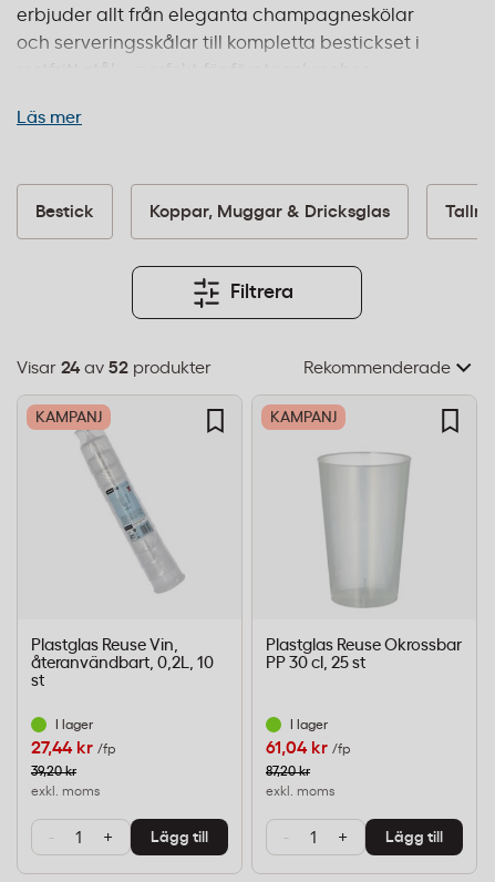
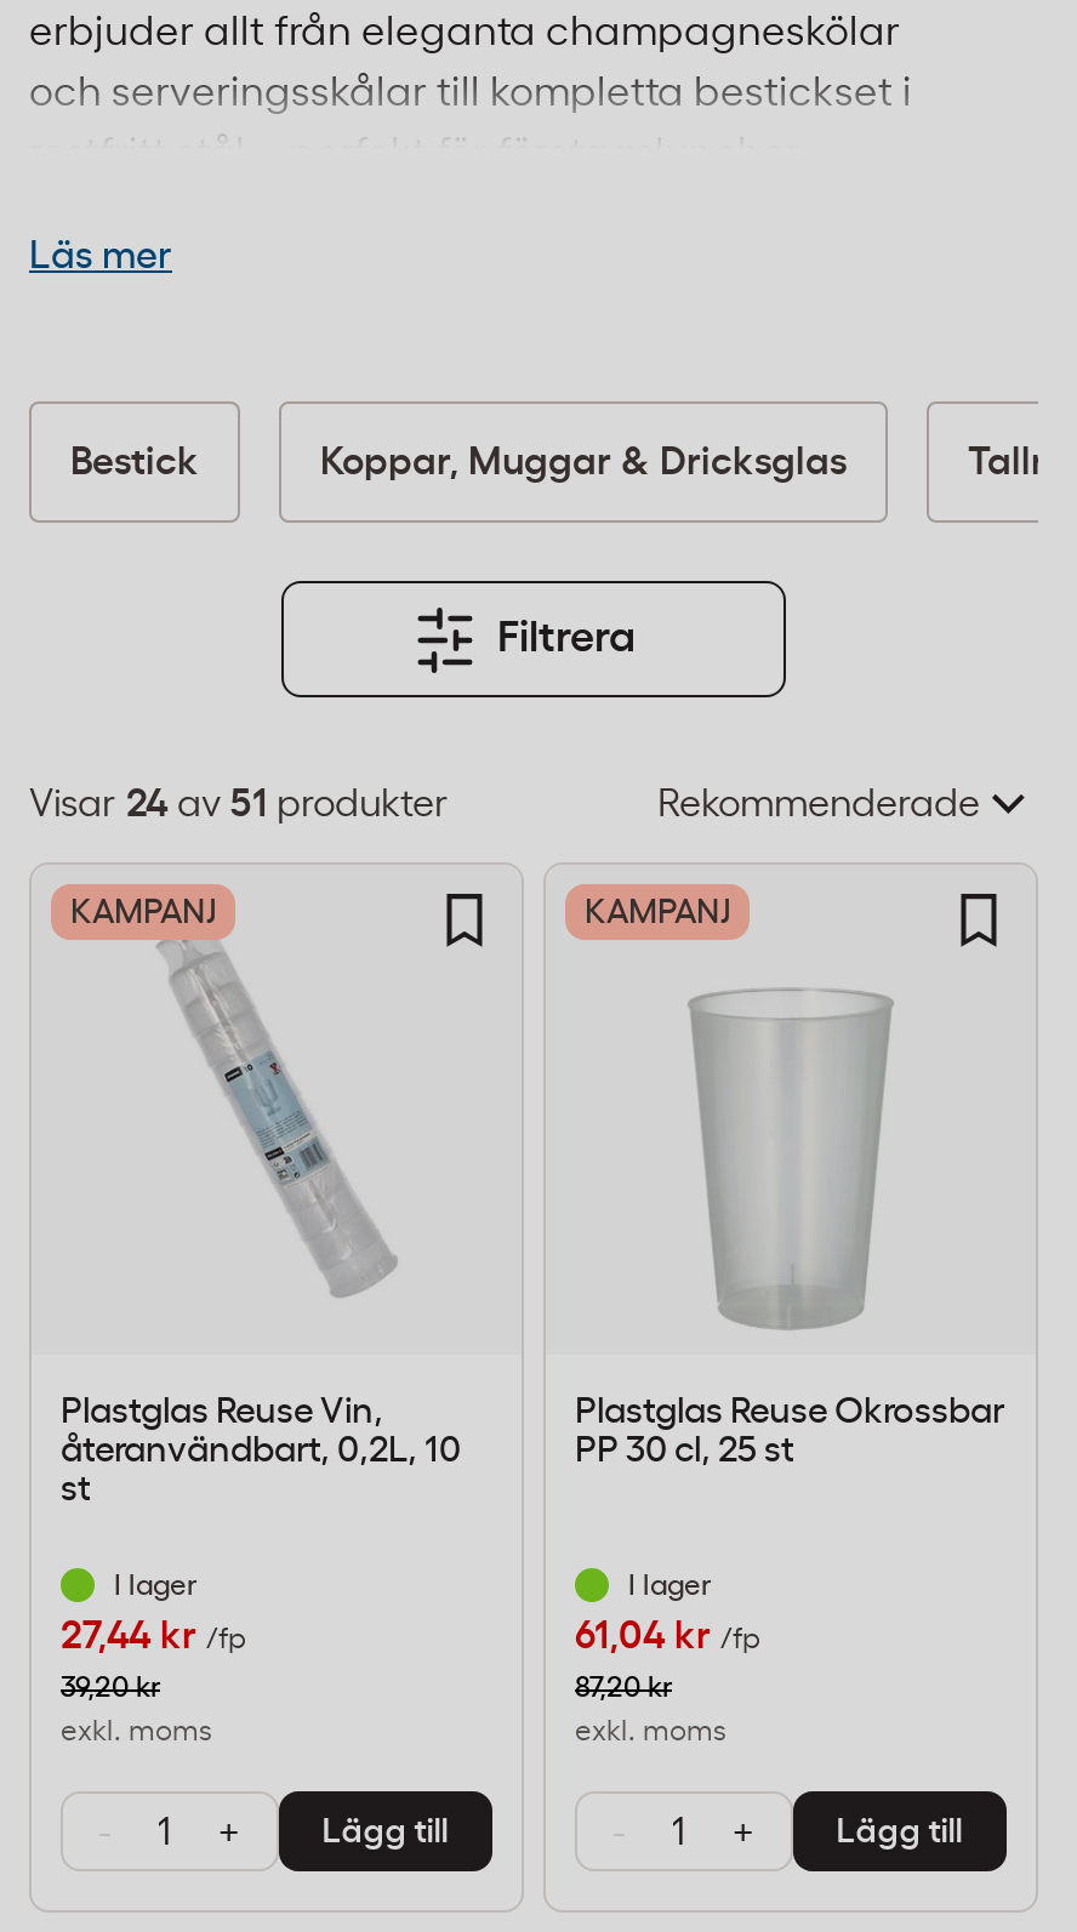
- Visar 24 av 52 produkter
+ Visar 24 av 51 produkter
